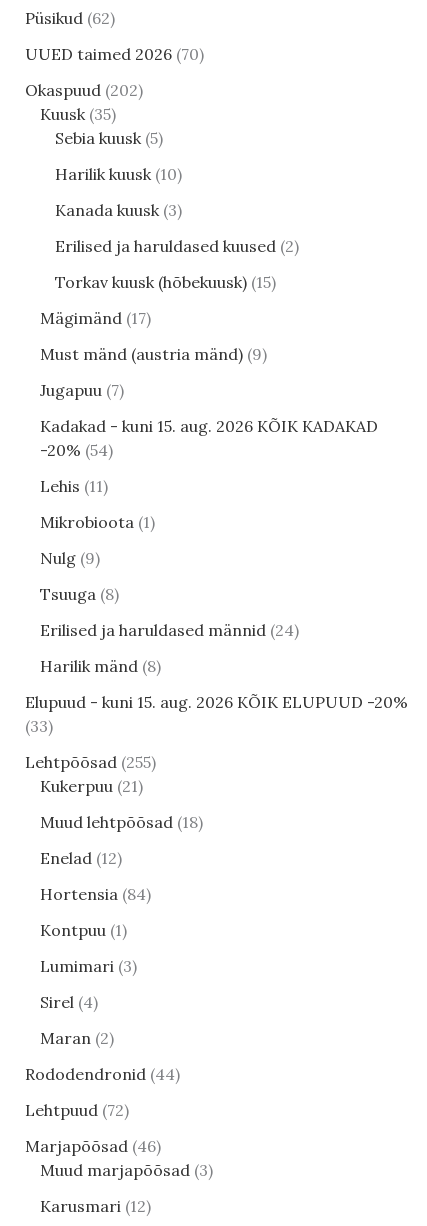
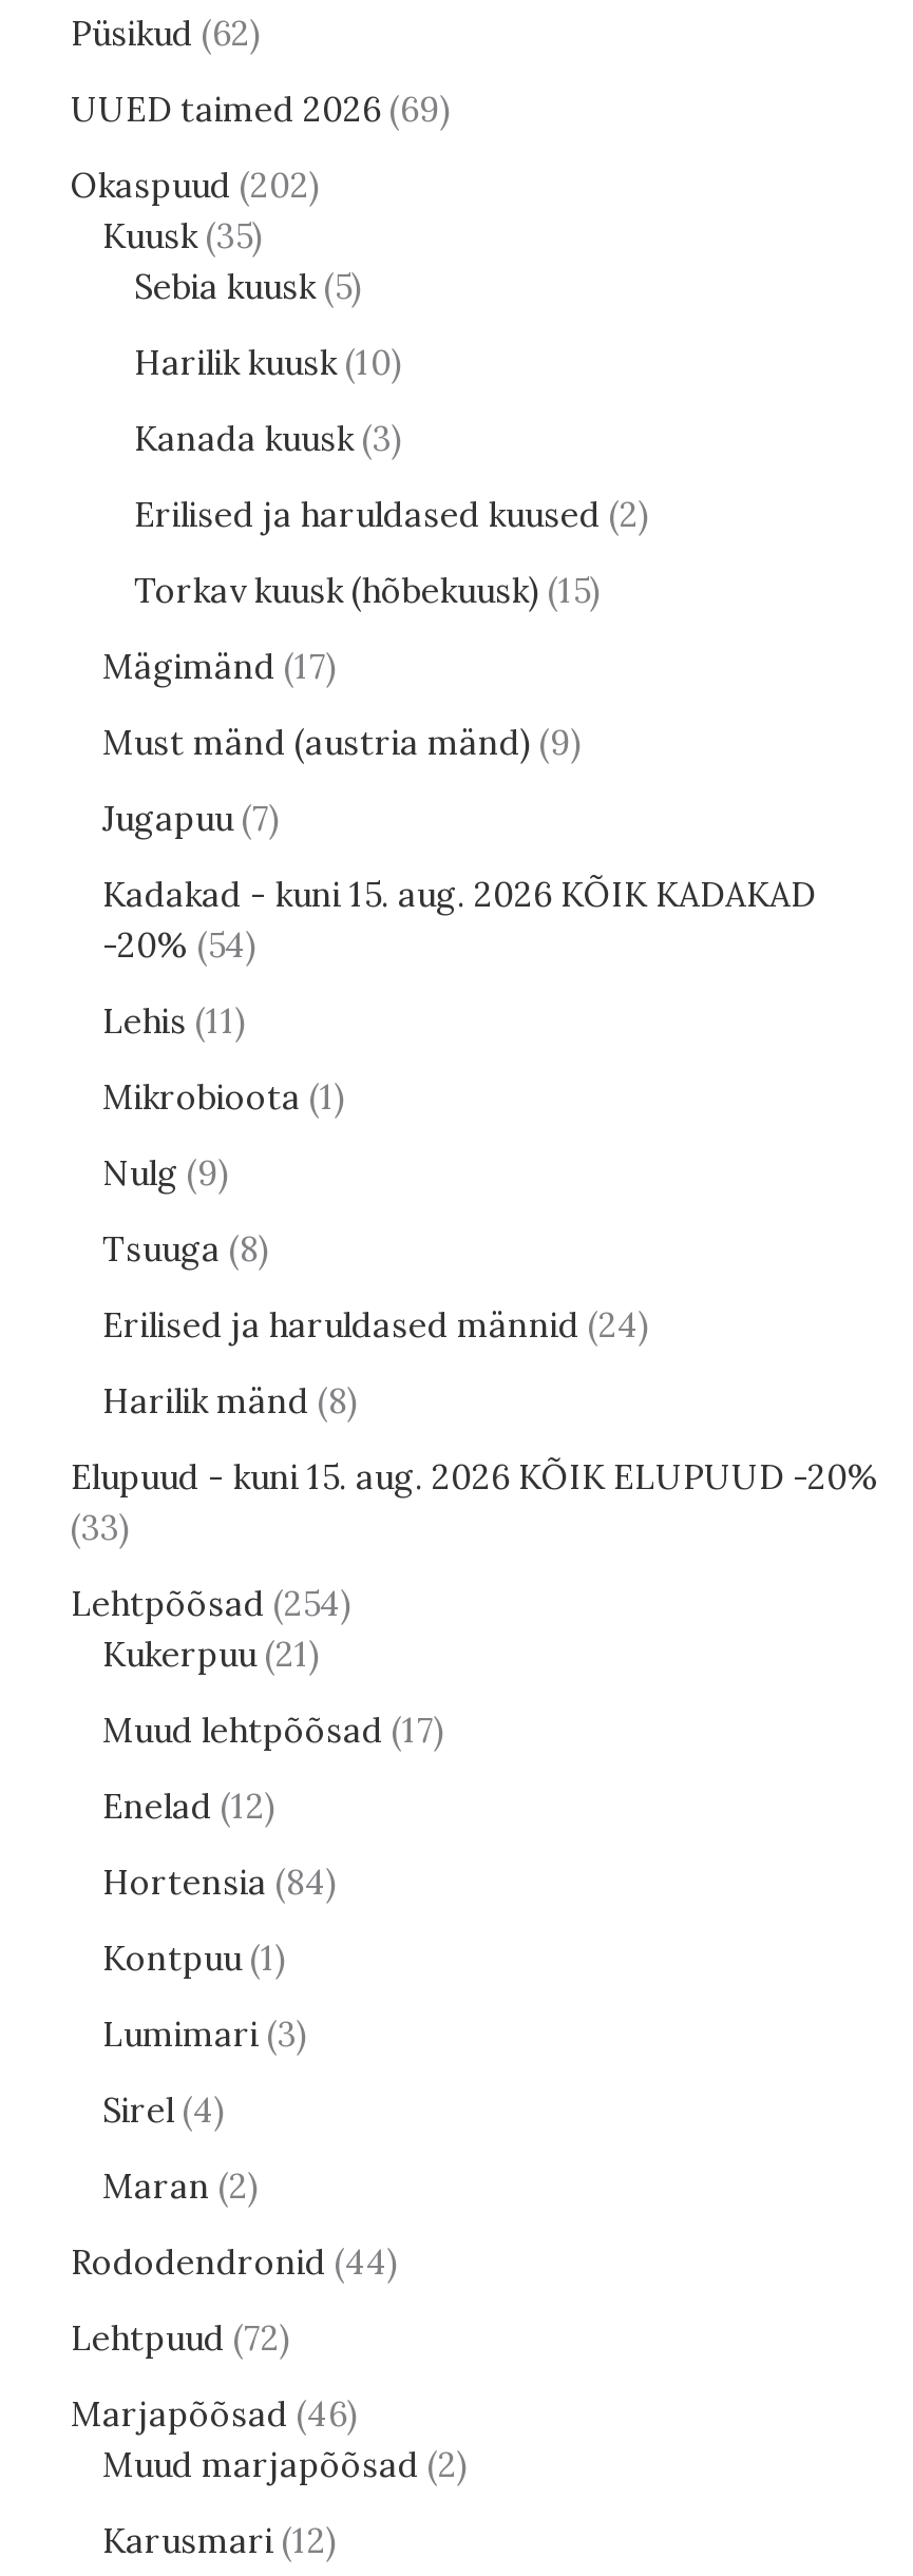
- UUED taimed 2026 70
+ UUED taimed 2026 69

- Lehtpõõsad 255
+ Lehtpõõsad 254

- Muud lehtpõõsad 18
+ Muud lehtpõõsad 17

- Muud marjapõõsad 3
+ Muud marjapõõsad 2
